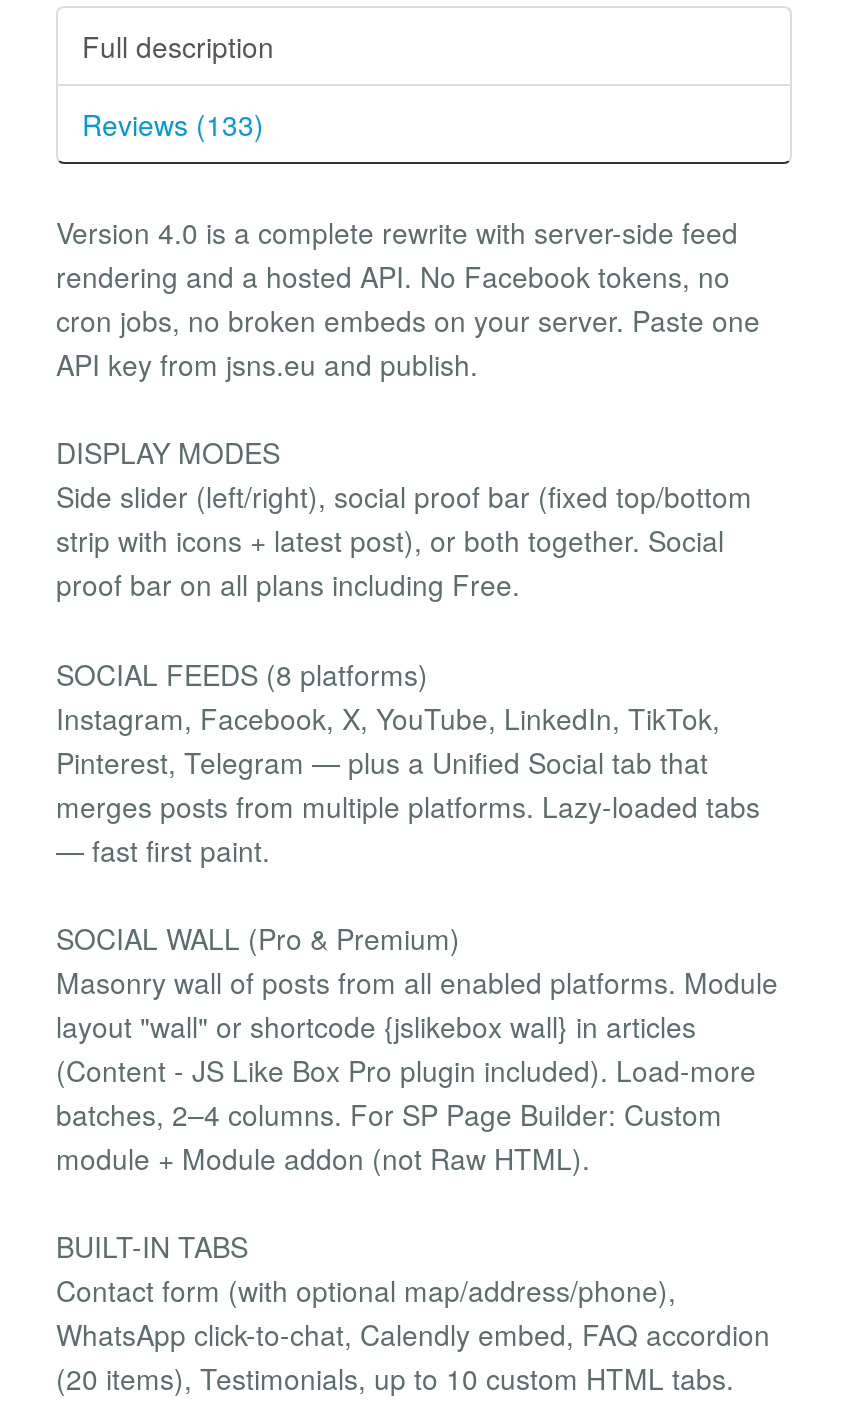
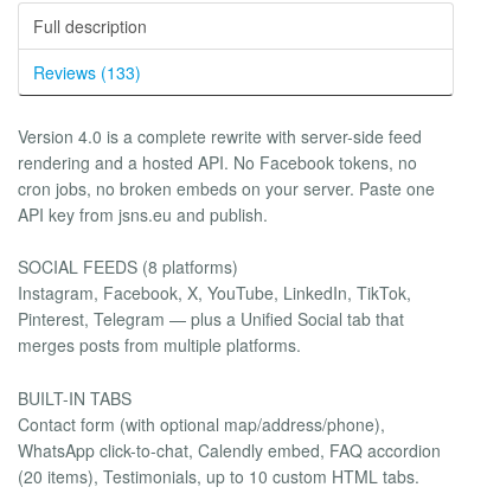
- DISPLAY MODES
- Side slider (left/right), social proof bar (fixed top/bottom
- strip with icons + latest post), or both together. Social
- proof bar on all plans including Free.

- merges posts from multiple platforms. Lazy-loaded tabs
- — fast first paint.
- SOCIAL WALL (Pro & Premium)
- Masonry wall of posts from all enabled platforms. Module
- layout "wall" or shortcode {jslikebox wall} in articles
- (Content - JS Like Box Pro plugin included). Load-more
- batches, 2–4 columns. For SP Page Builder: Custom
- module + Module addon (not Raw HTML).
+ merges posts from multiple platforms.
